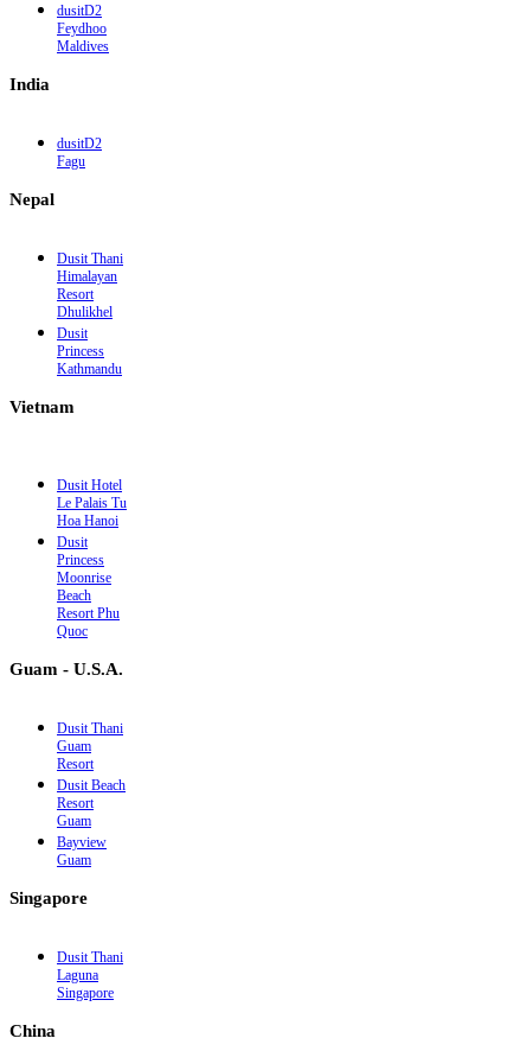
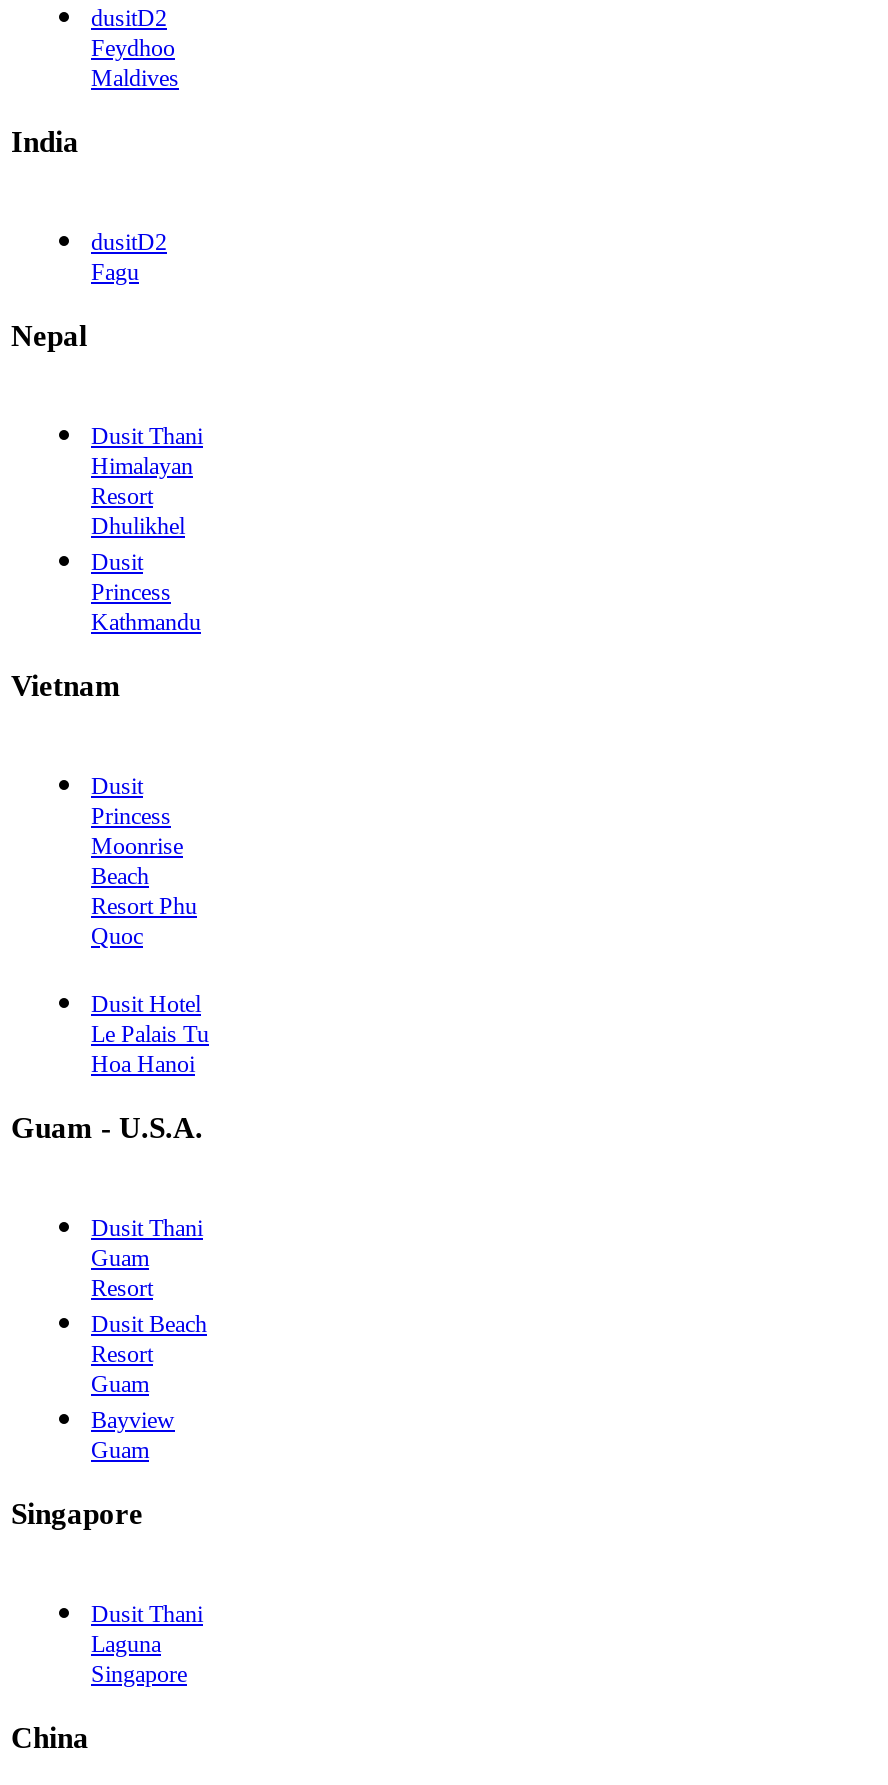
moved down: Dusit Hotel | Le Palais Tu | Hoa Hanoi

moved up: Dusit | Princess | Moonrise | Beach | Resort Phu | Quoc
